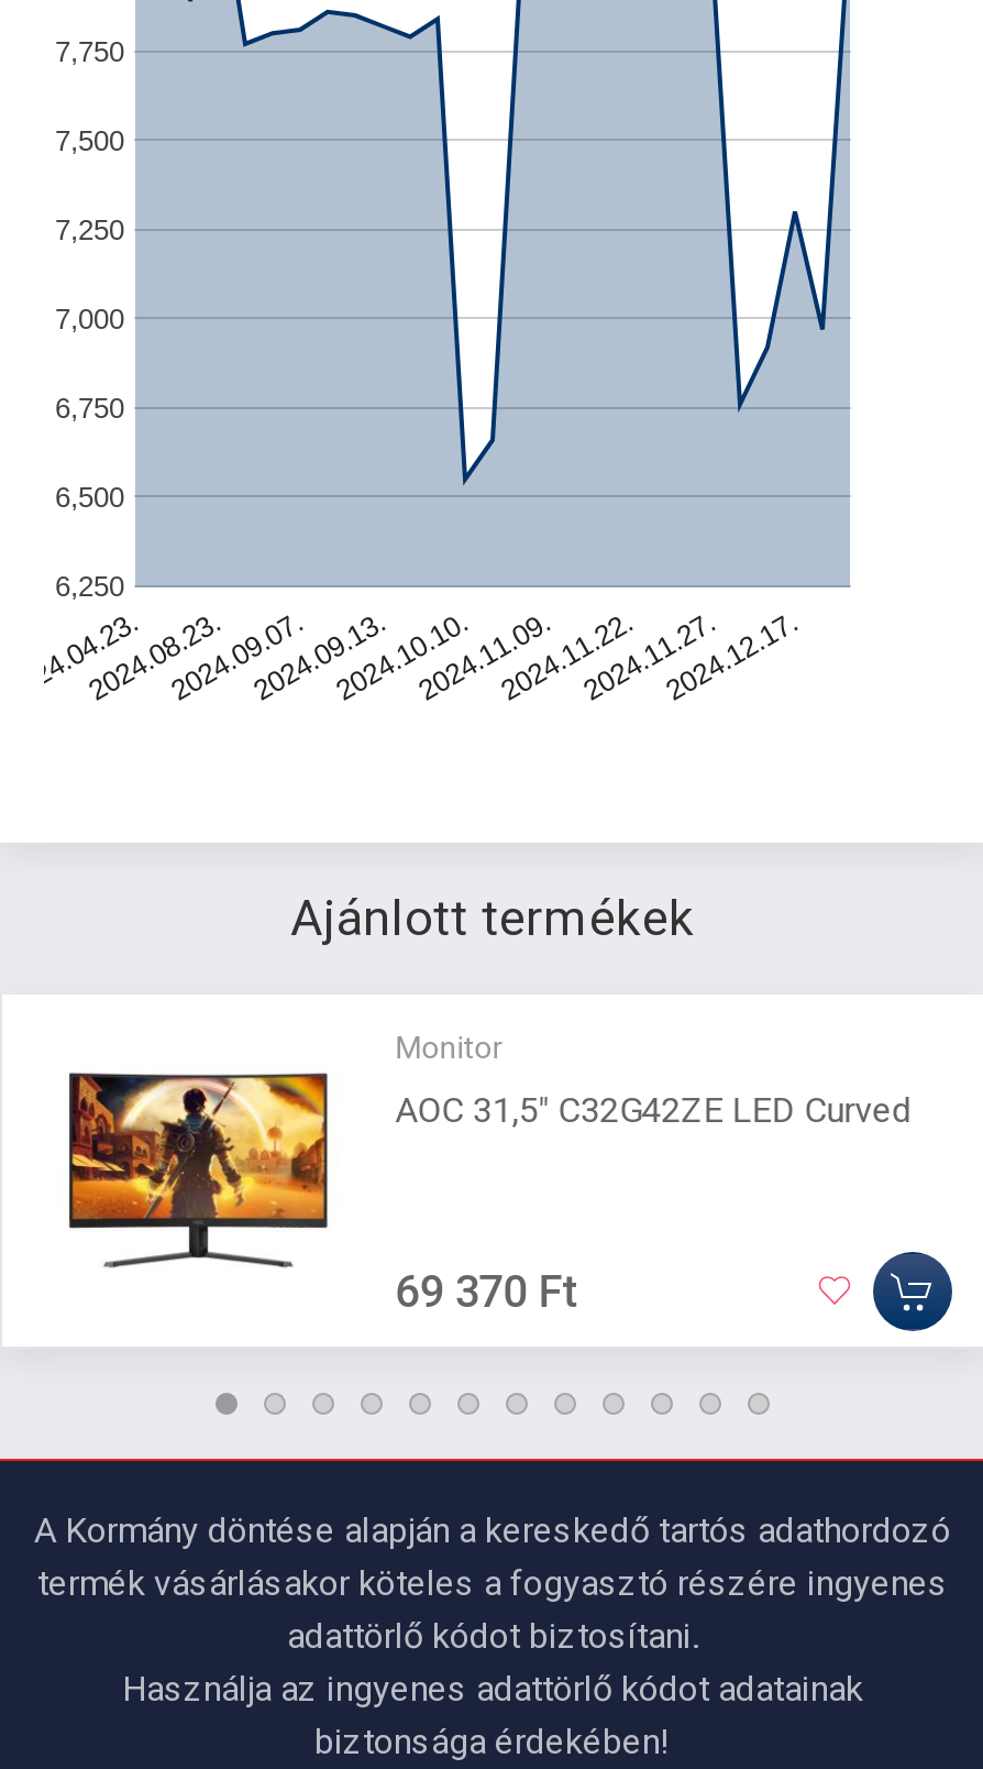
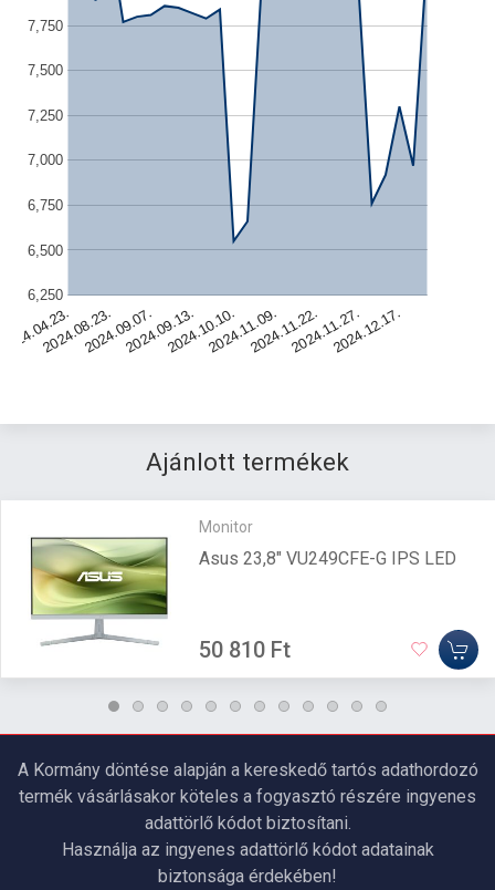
- [image]
- AOC 31,5" C32G42ZE LED Curved
+ [image]
+ Asus 23,8" VU249CFE-G IPS LED

- 69 370 Ft
+ 50 810 Ft
